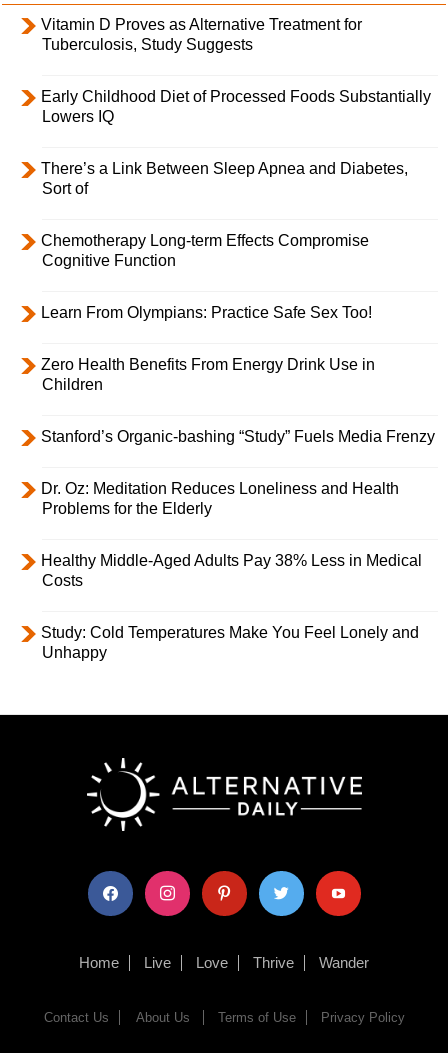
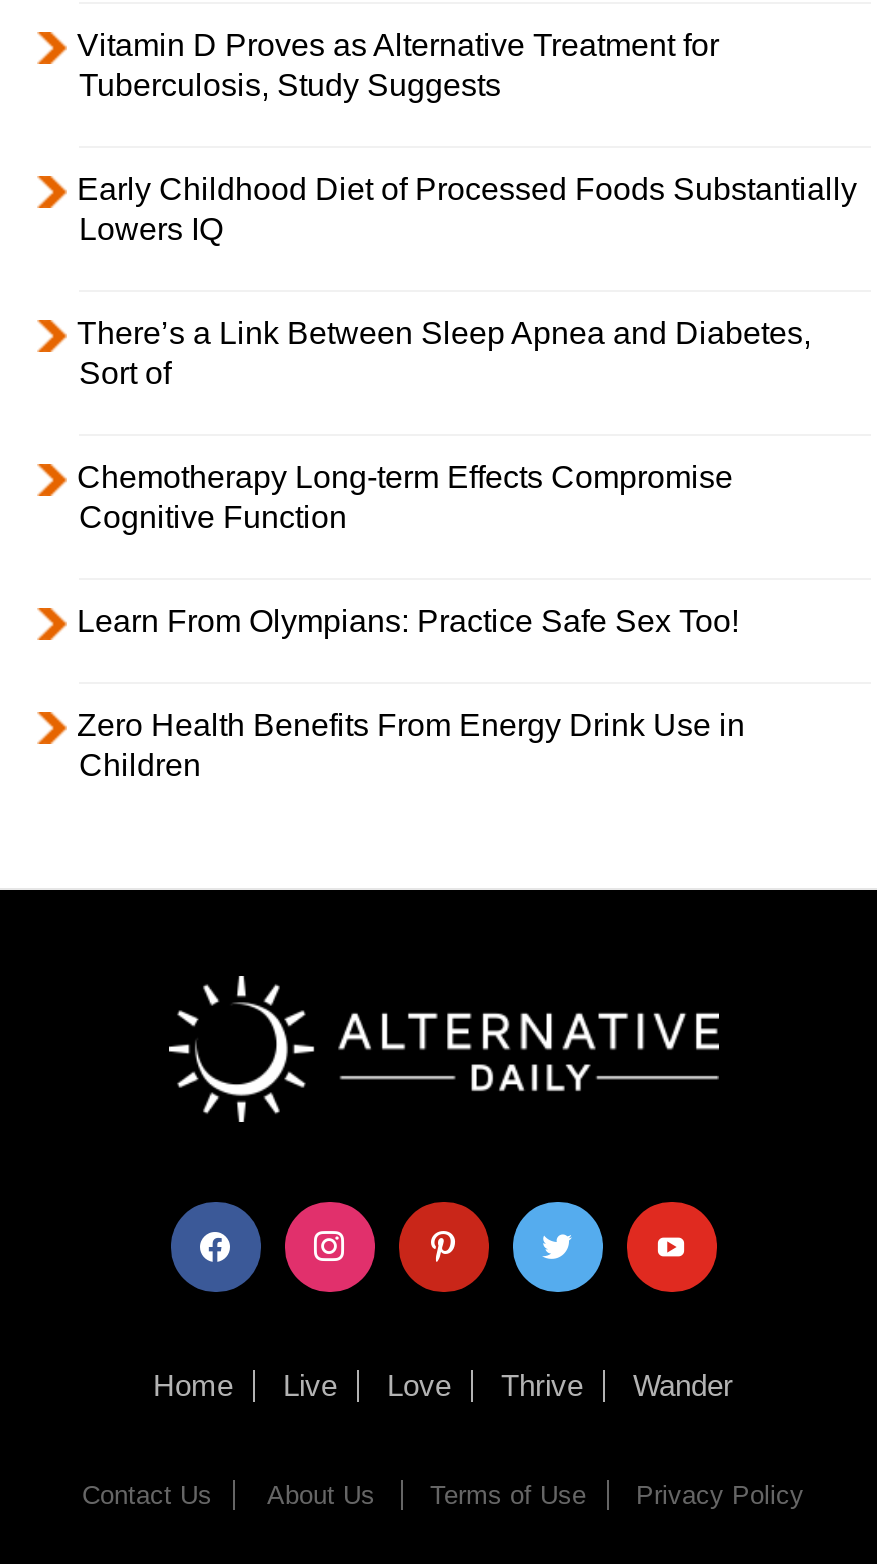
- Stanford’s Organic-bashing “Study” Fuels Media Frenzy
- Dr. Oz: Meditation Reduces Loneliness and Health
- Problems for the Elderly
- Healthy Middle-Aged Adults Pay 38% Less in Medical
- Costs
- Study: Cold Temperatures Make You Feel Lonely and
- Unhappy
